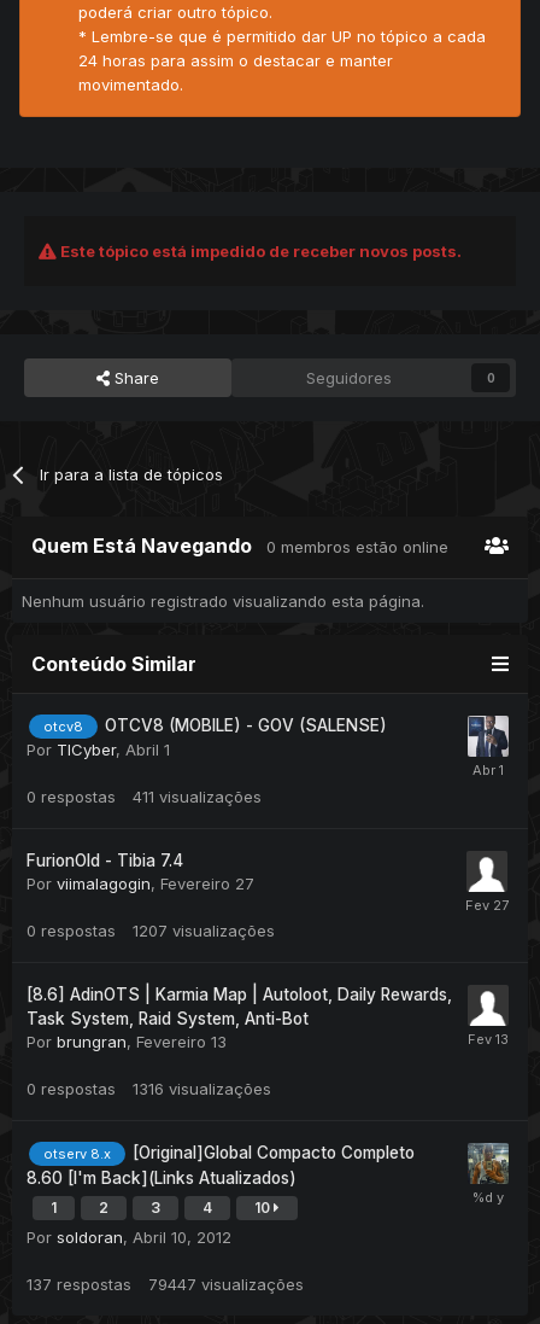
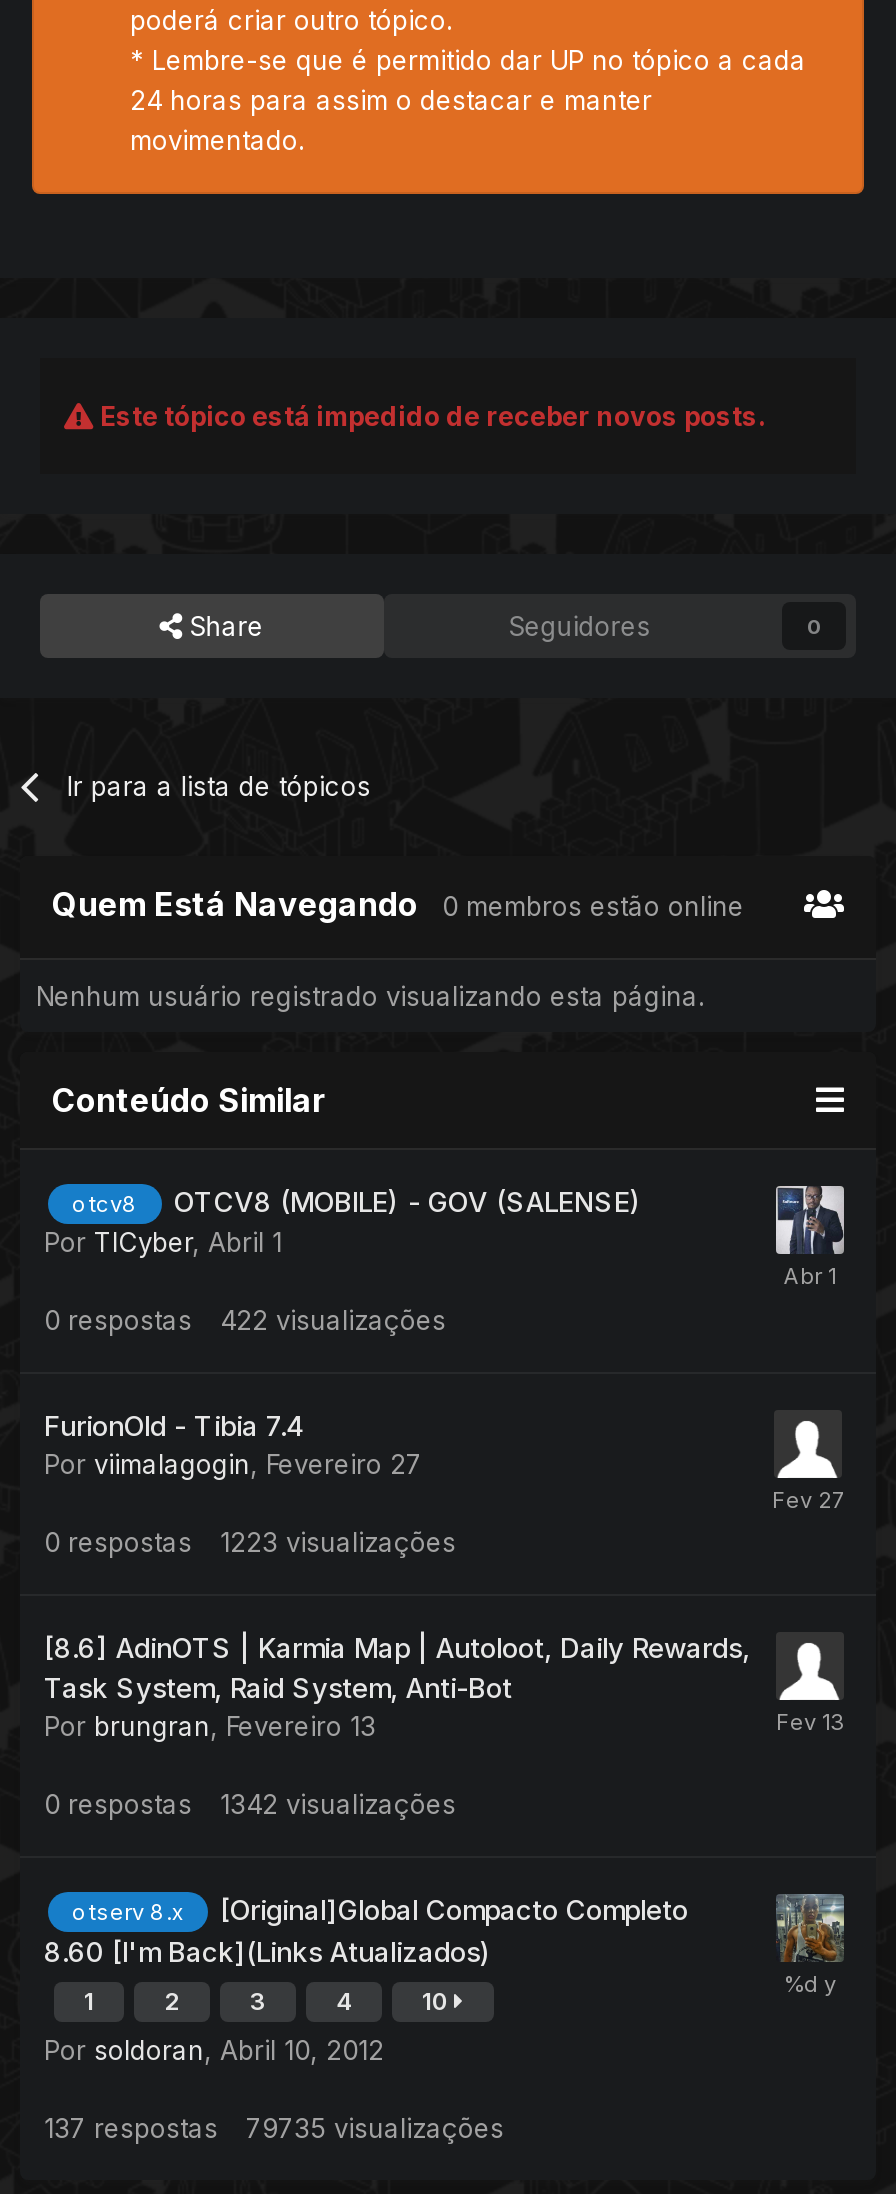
- 411 visualizações
+ 422 visualizações

- 1207 visualizações
+ 1223 visualizações

- 1316 visualizações
+ 1342 visualizações

- 79447 visualizações
+ 79735 visualizações
